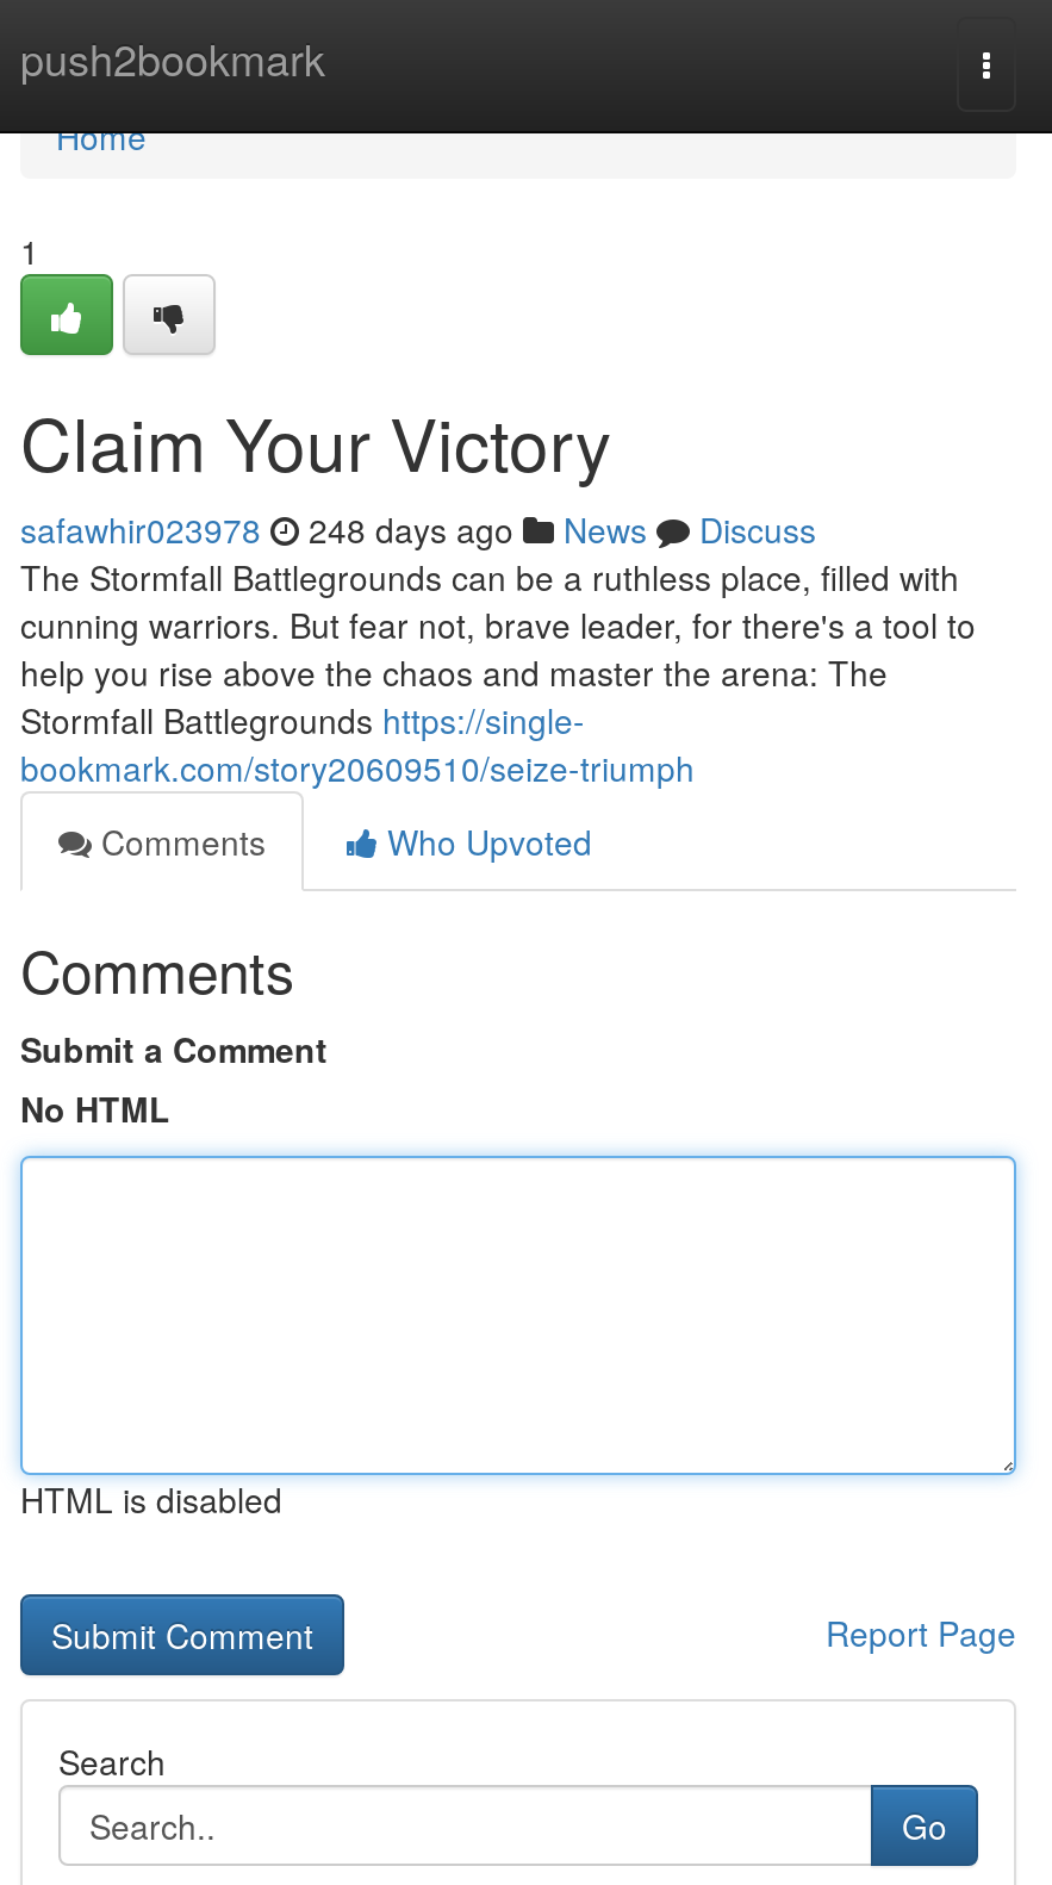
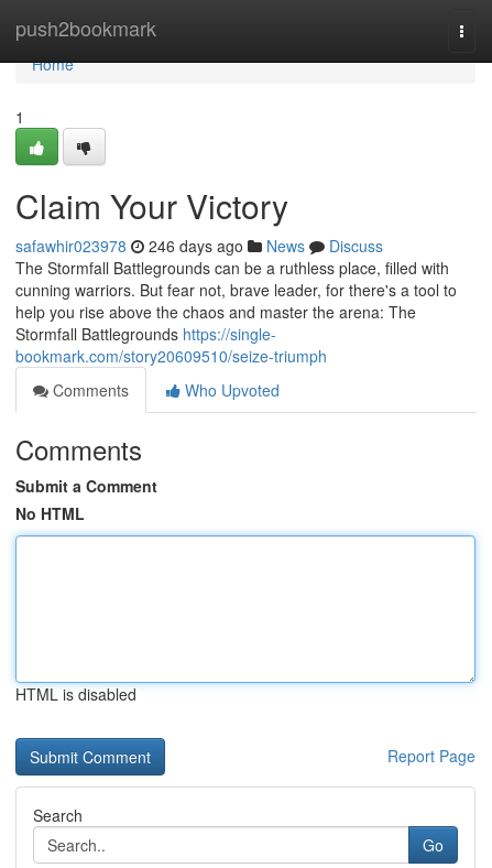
- safawhir023978 248 days ago News Discuss
+ safawhir023978 246 days ago News Discuss
